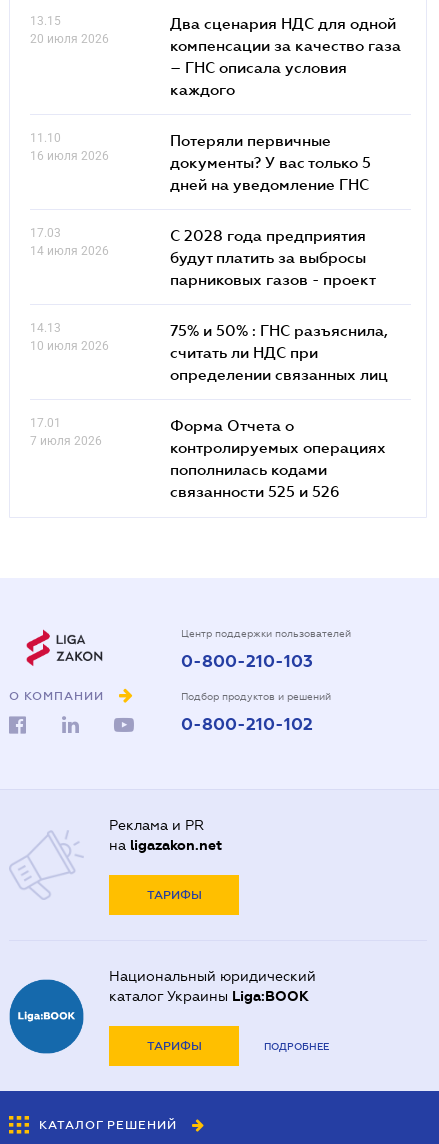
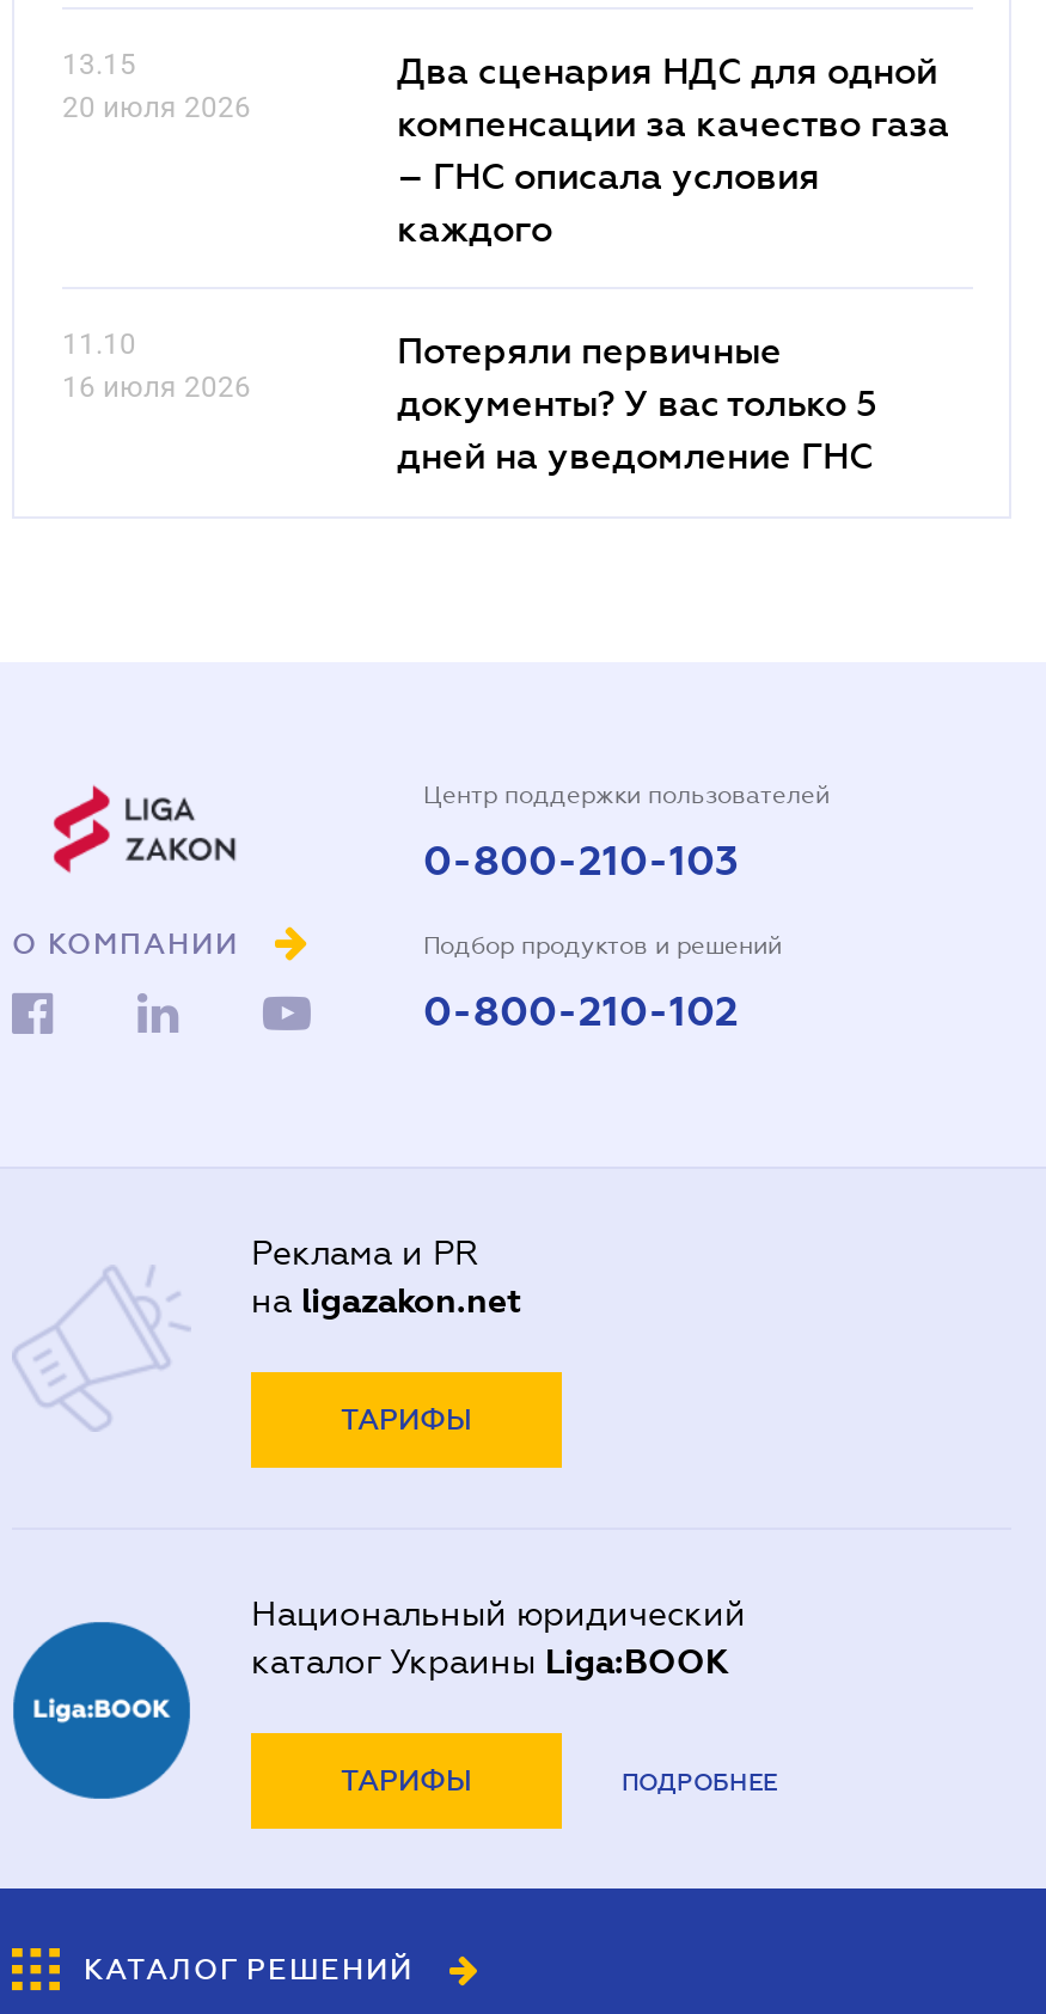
- 17.03
- 14 июля 2026

- С 2028 года предприятия
- будут платить за выбросы
- парниковых газов - проект
- 14.13
- 10 июля 2026

- 75% и 50% : ГНС разъяснила,
- считать ли НДС при
- определении связанных лиц
- 17.01
- 7 июля 2026

- Форма Отчета о
- контролируемых операциях
- пополнилась кодами
- связанности 525 и 526
